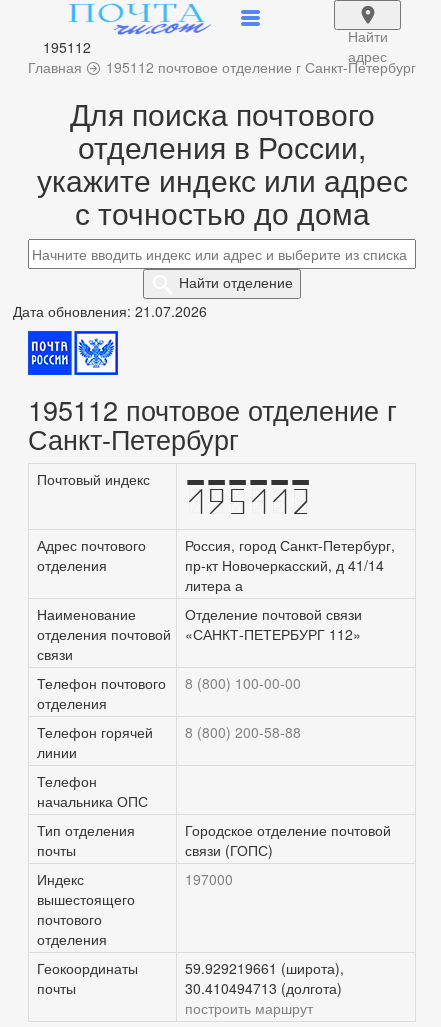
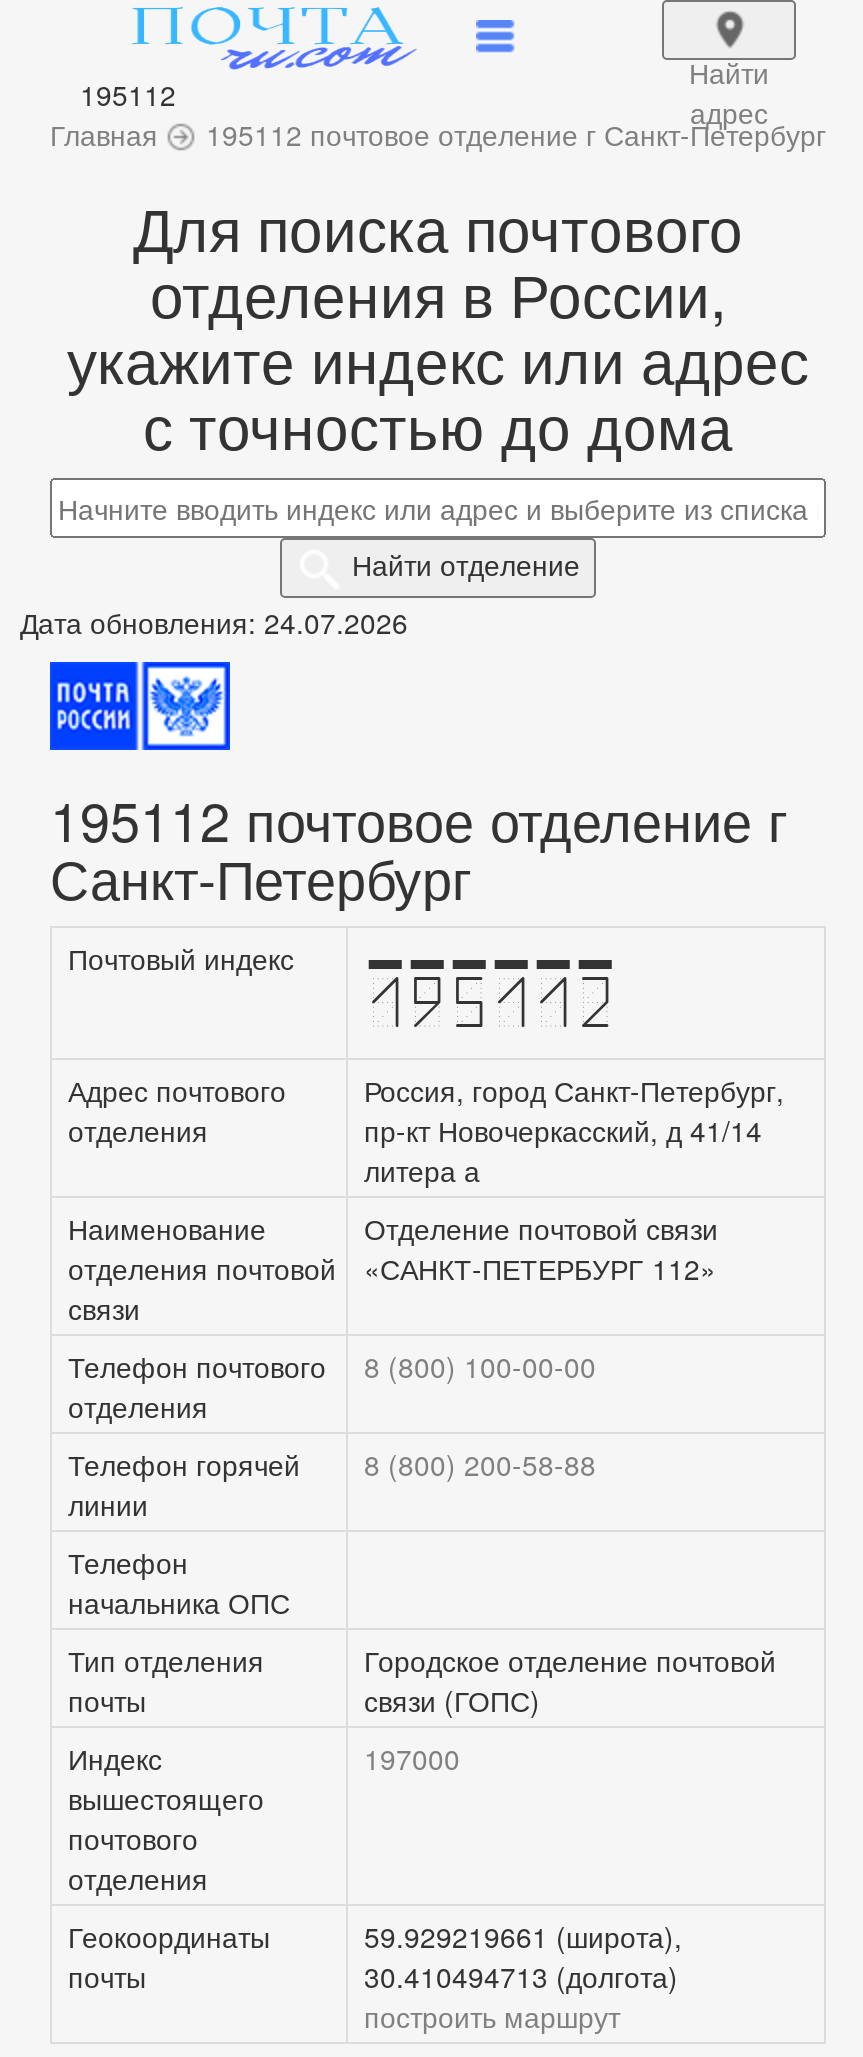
- Дата обновления: 21.07.2026
+ Дата обновления: 24.07.2026
